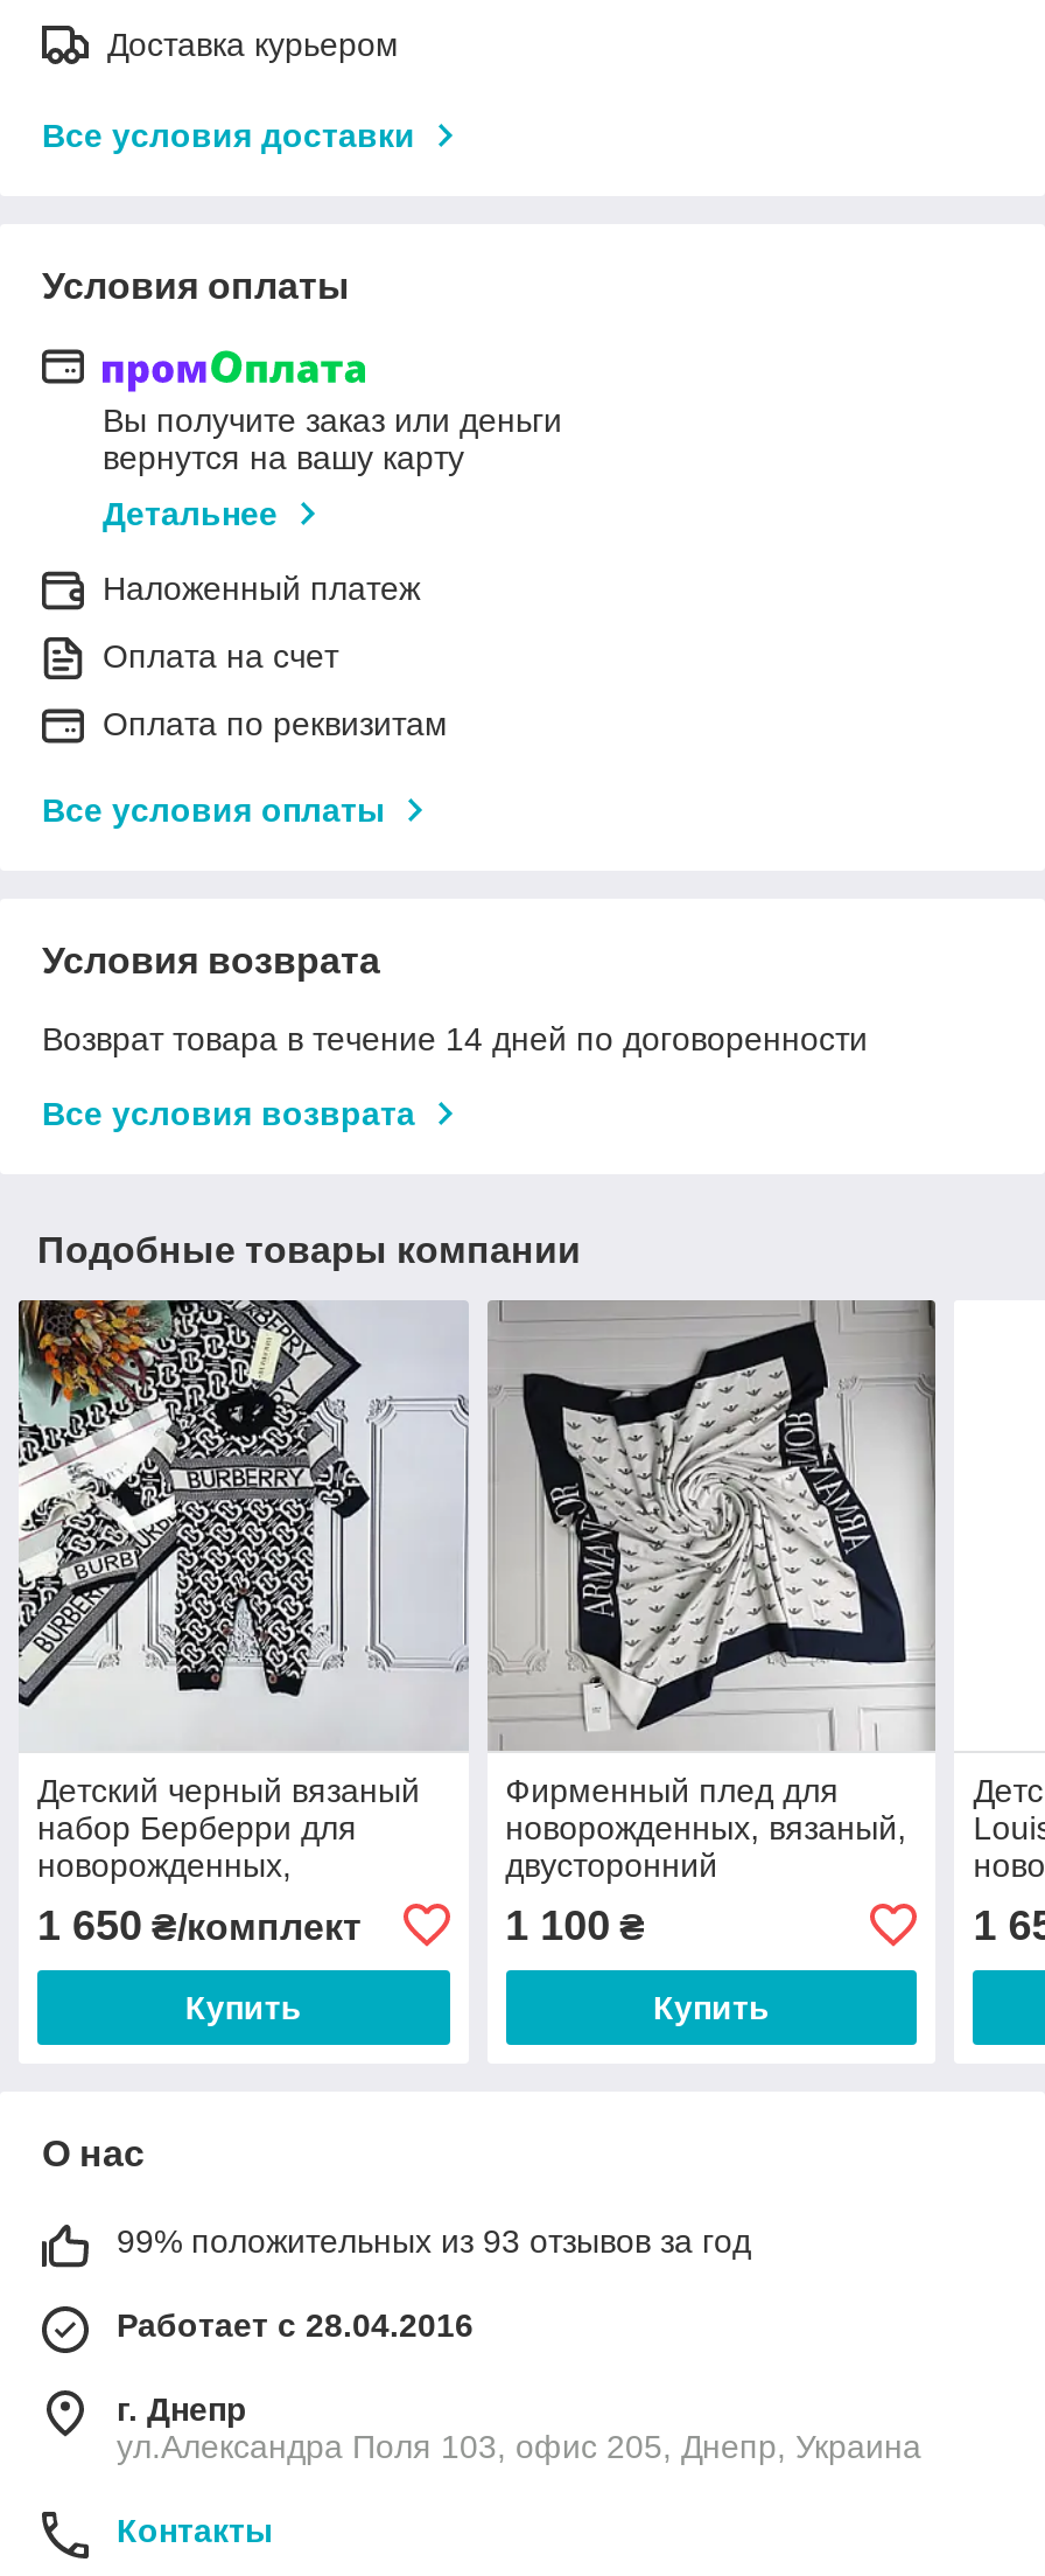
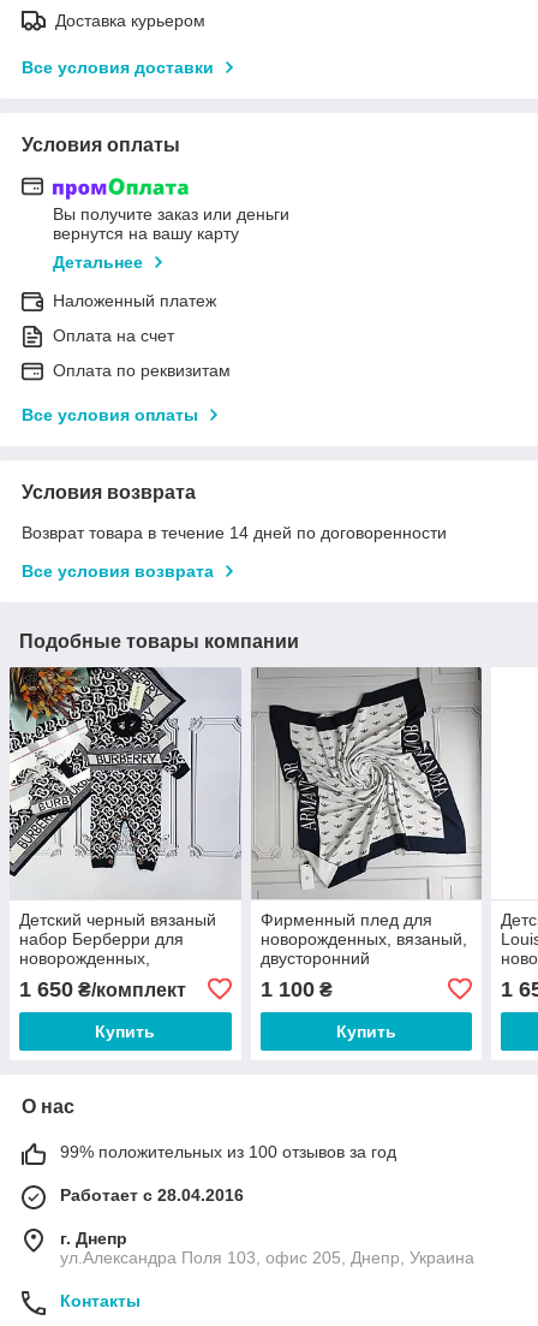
- 99% положительных из 93 отзывов за год
+ 99% положительных из 100 отзывов за год
